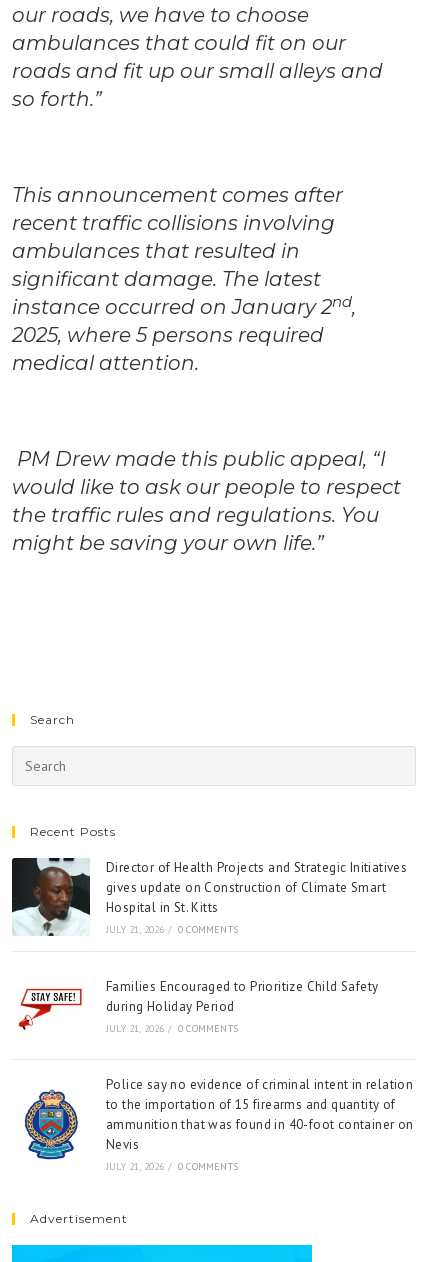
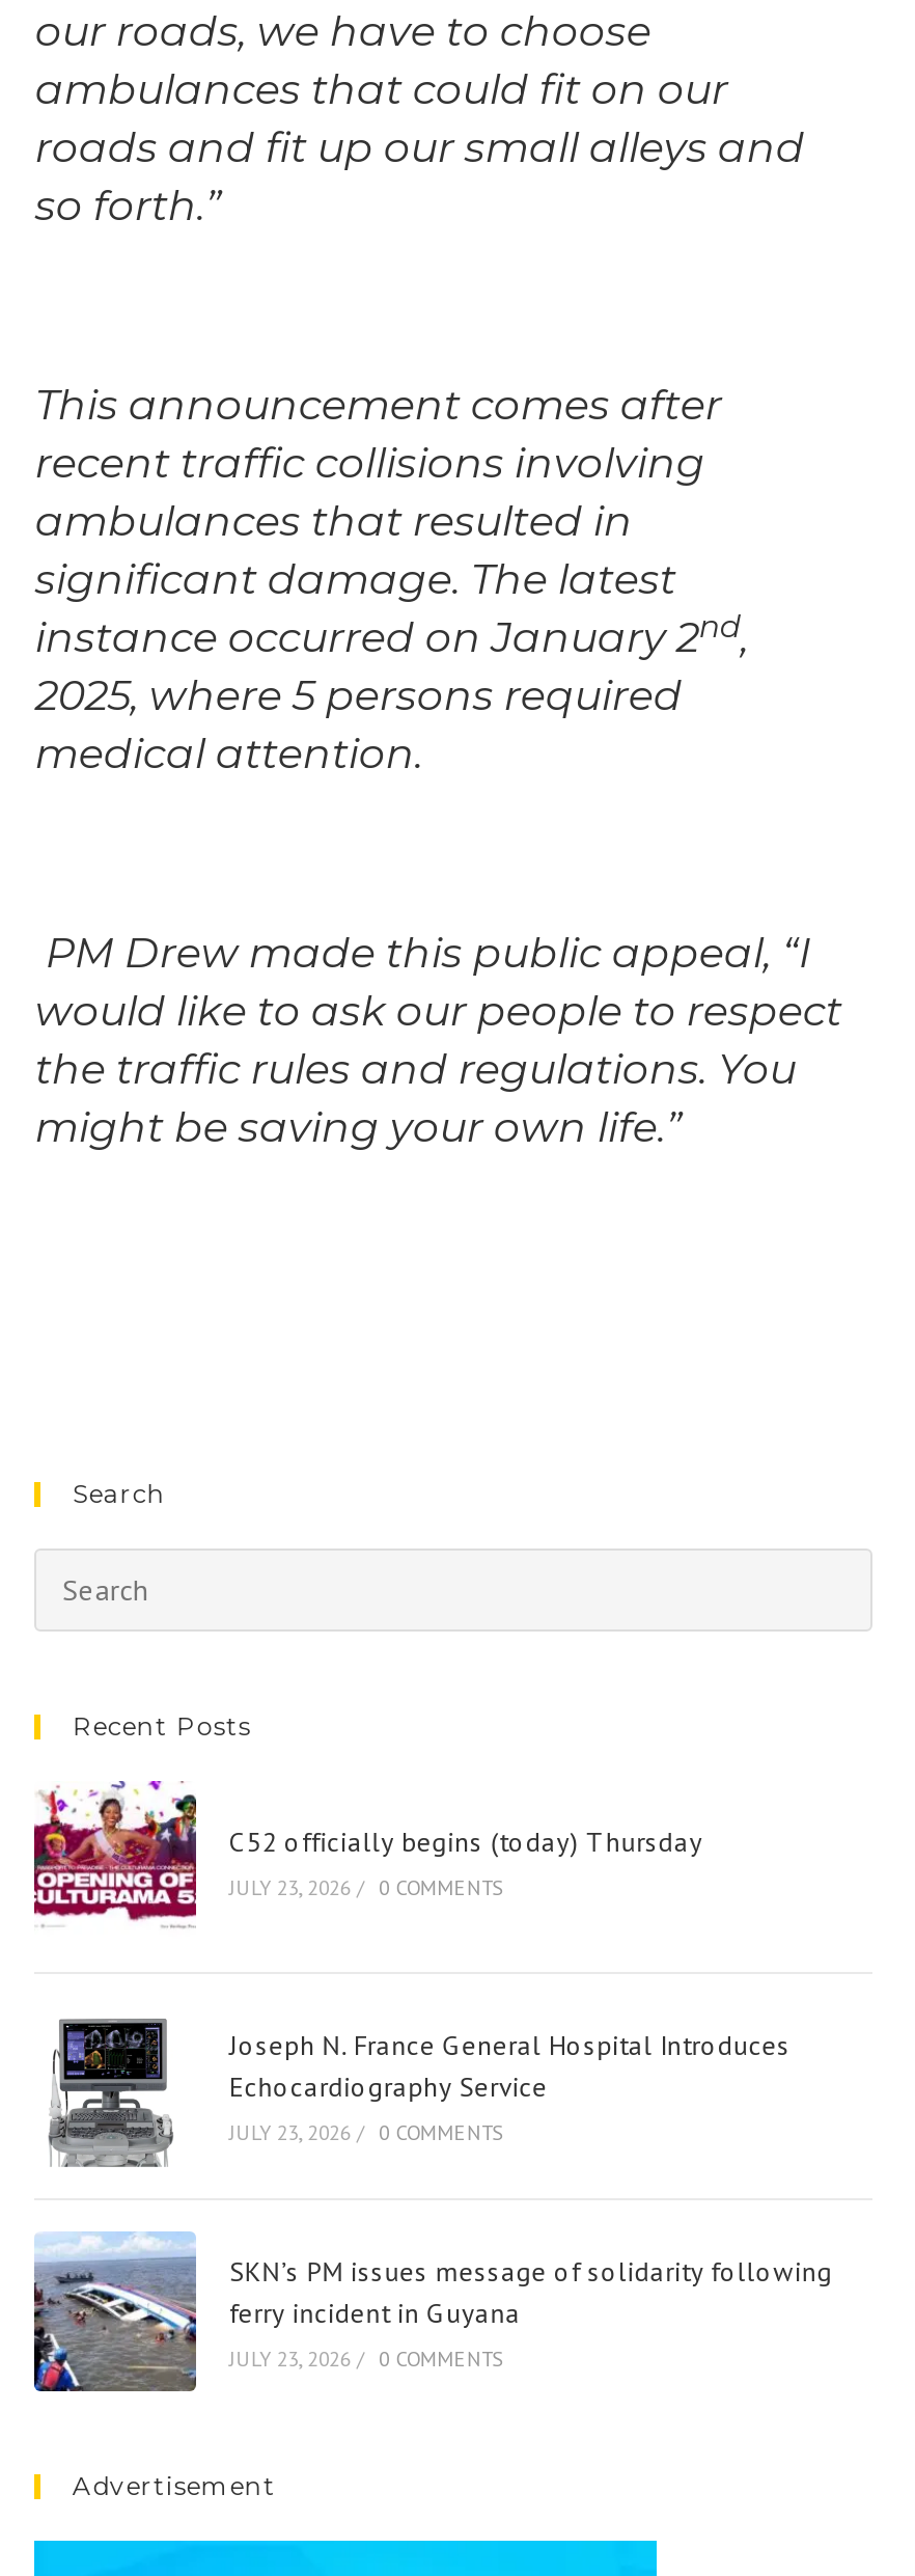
- [image]
- Director of Health Projects and Strategic Initiatives
- gives update on Construction of Climate Smart
- Hospital in St. Kitts
- JULY 21, 2026 / 0 COMMENTS
+ [image]
+ C52 officially begins (today) Thursday
+ JULY 23, 2026 / 0 COMMENTS

- [image]
- Families Encouraged to Prioritize Child Safety
- during Holiday Period
- JULY 21, 2026 / 0 COMMENTS
+ [image]
+ Joseph N. France General Hospital Introduces
+ Echocardiography Service
+ JULY 23, 2026 / 0 COMMENTS

- [image]
- Police say no evidence of criminal intent in relation
- to the importation of 15 firearms and quantity of
- ammunition that was found in 40-foot container on
- Nevis
- JULY 21, 2026 / 0 COMMENTS
+ [image]
+ SKN’s PM issues message of solidarity following
+ ferry incident in Guyana
+ JULY 23, 2026 / 0 COMMENTS
